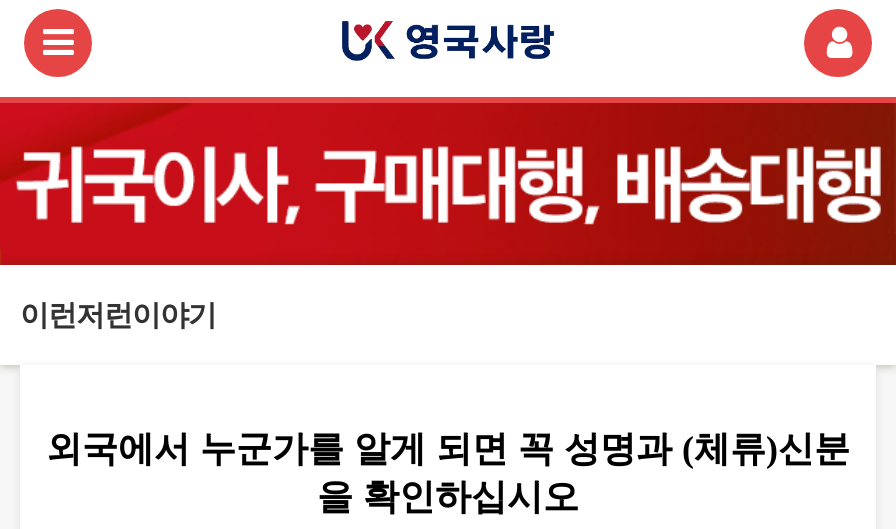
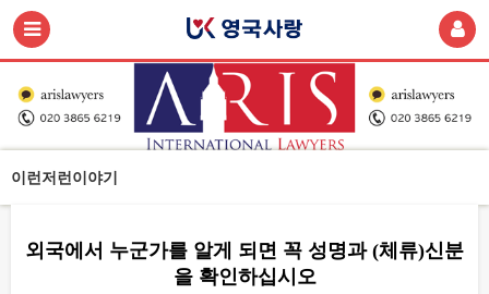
- [image]
+ [image]
